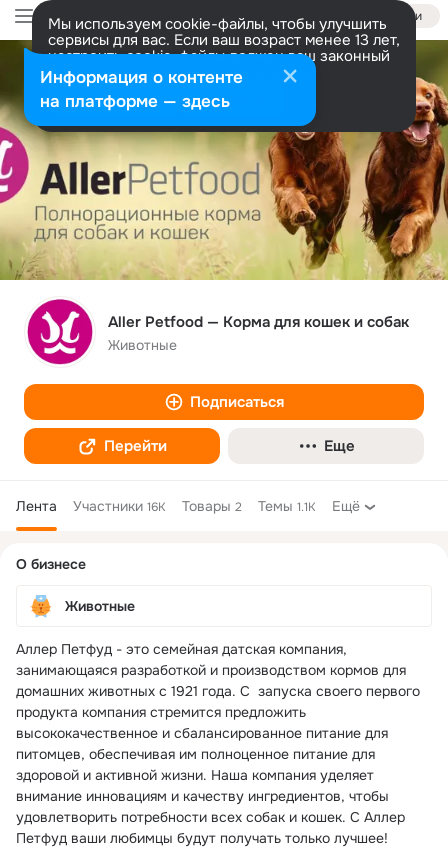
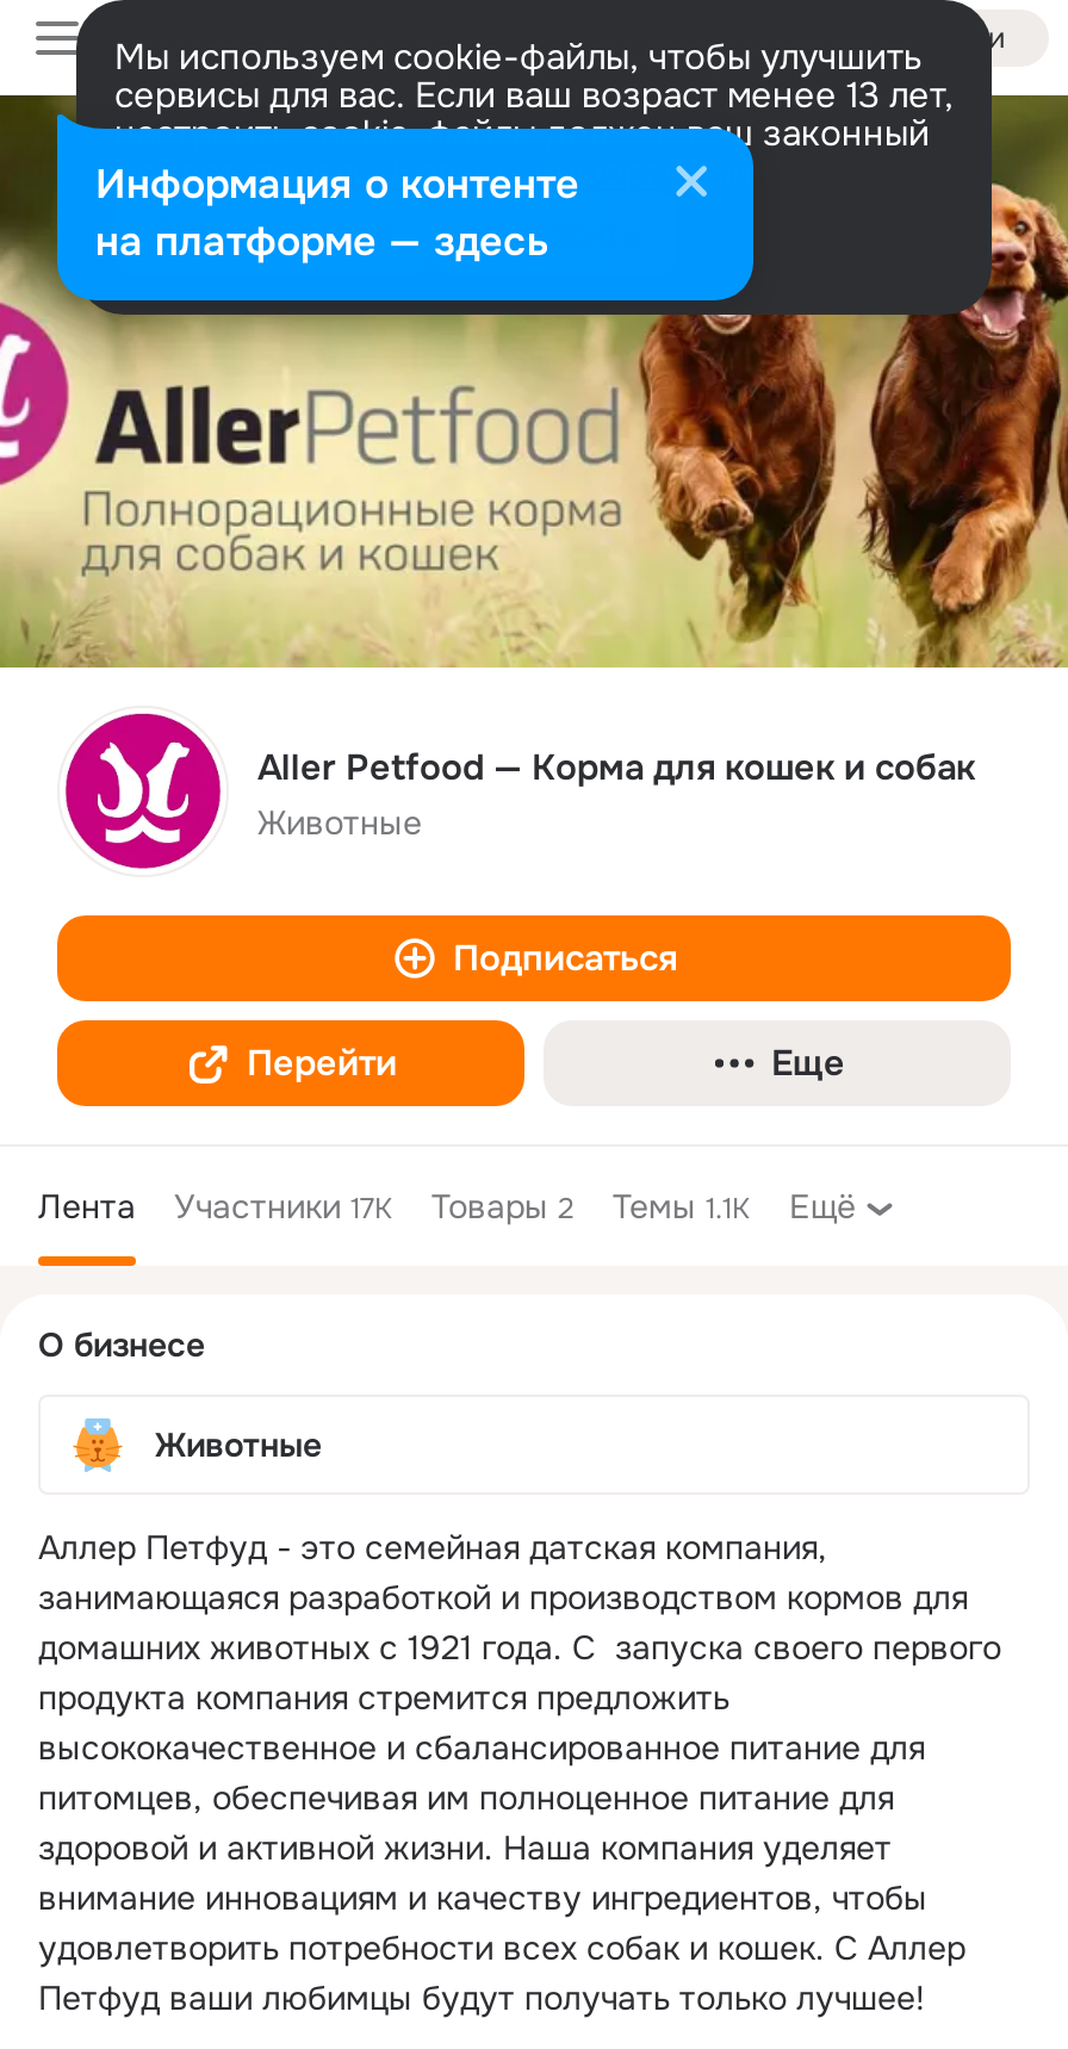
- Лента Участники 16K Товары 2 Темы 1.1K Ещё
+ Лента Участники 17K Товары 2 Темы 1.1K Ещё
